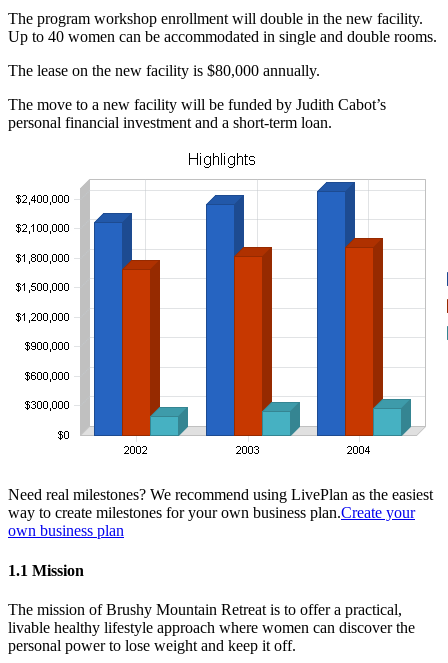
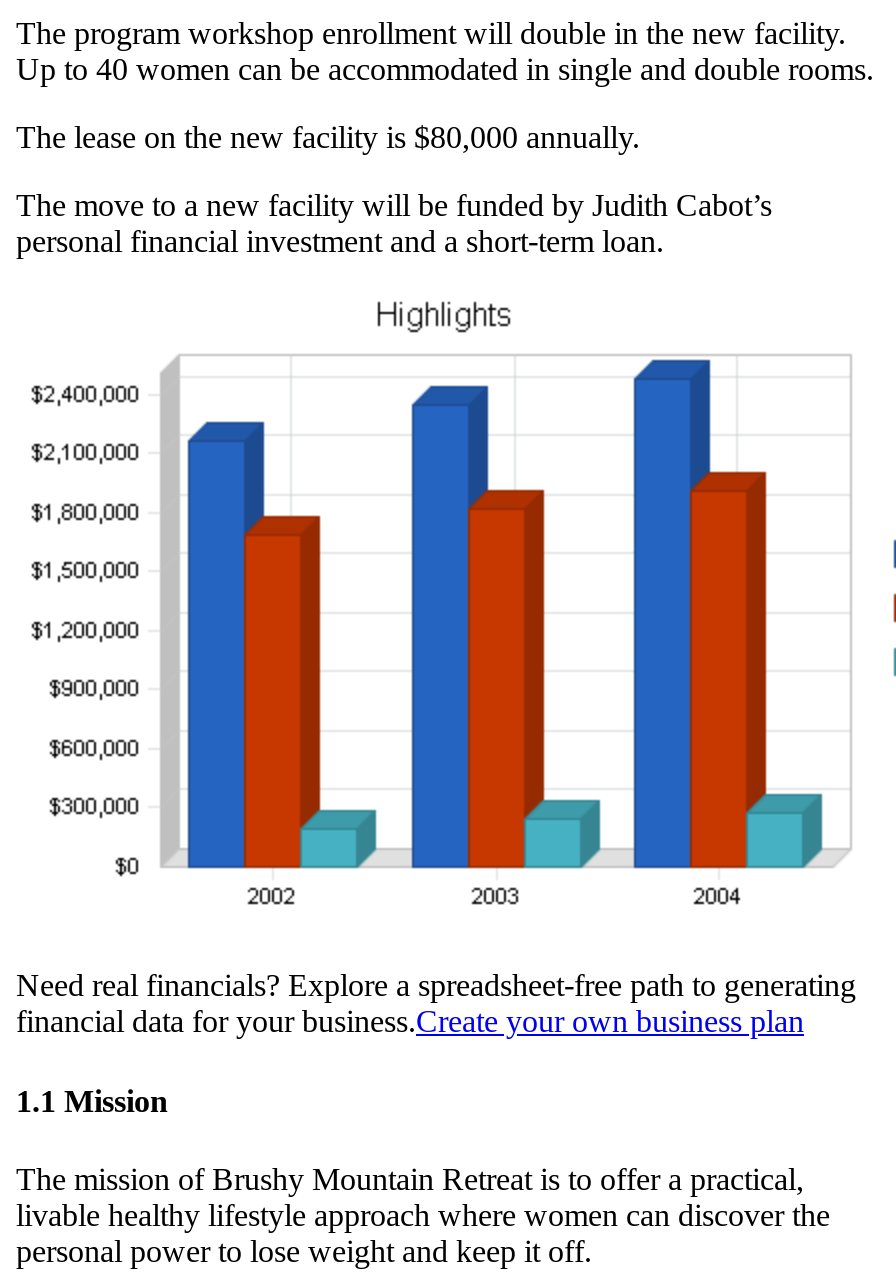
- Need real milestones? We recommend using LivePlan as the easiest
- way to create milestones for your own business plan.Create your
- own business plan
+ Need real financials? Explore a spreadsheet-free path to generating
+ financial data for your business.Create your own business plan
